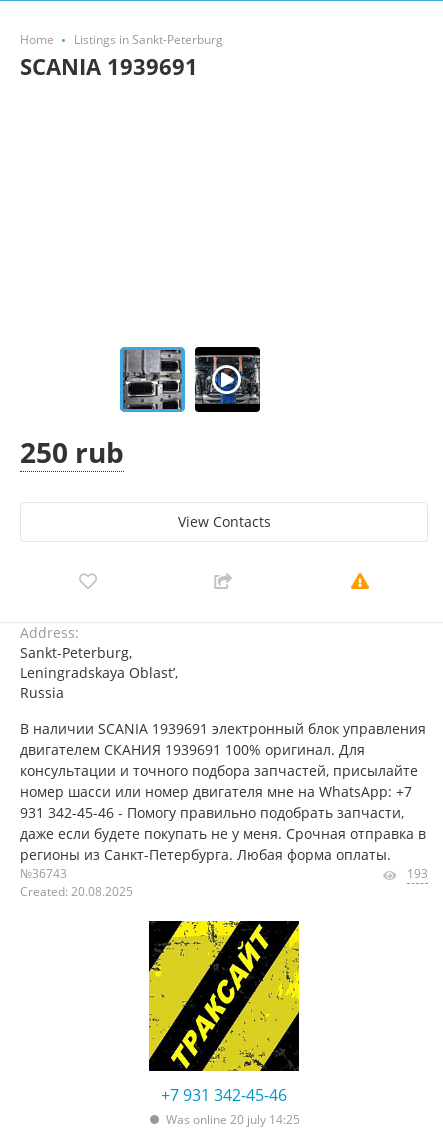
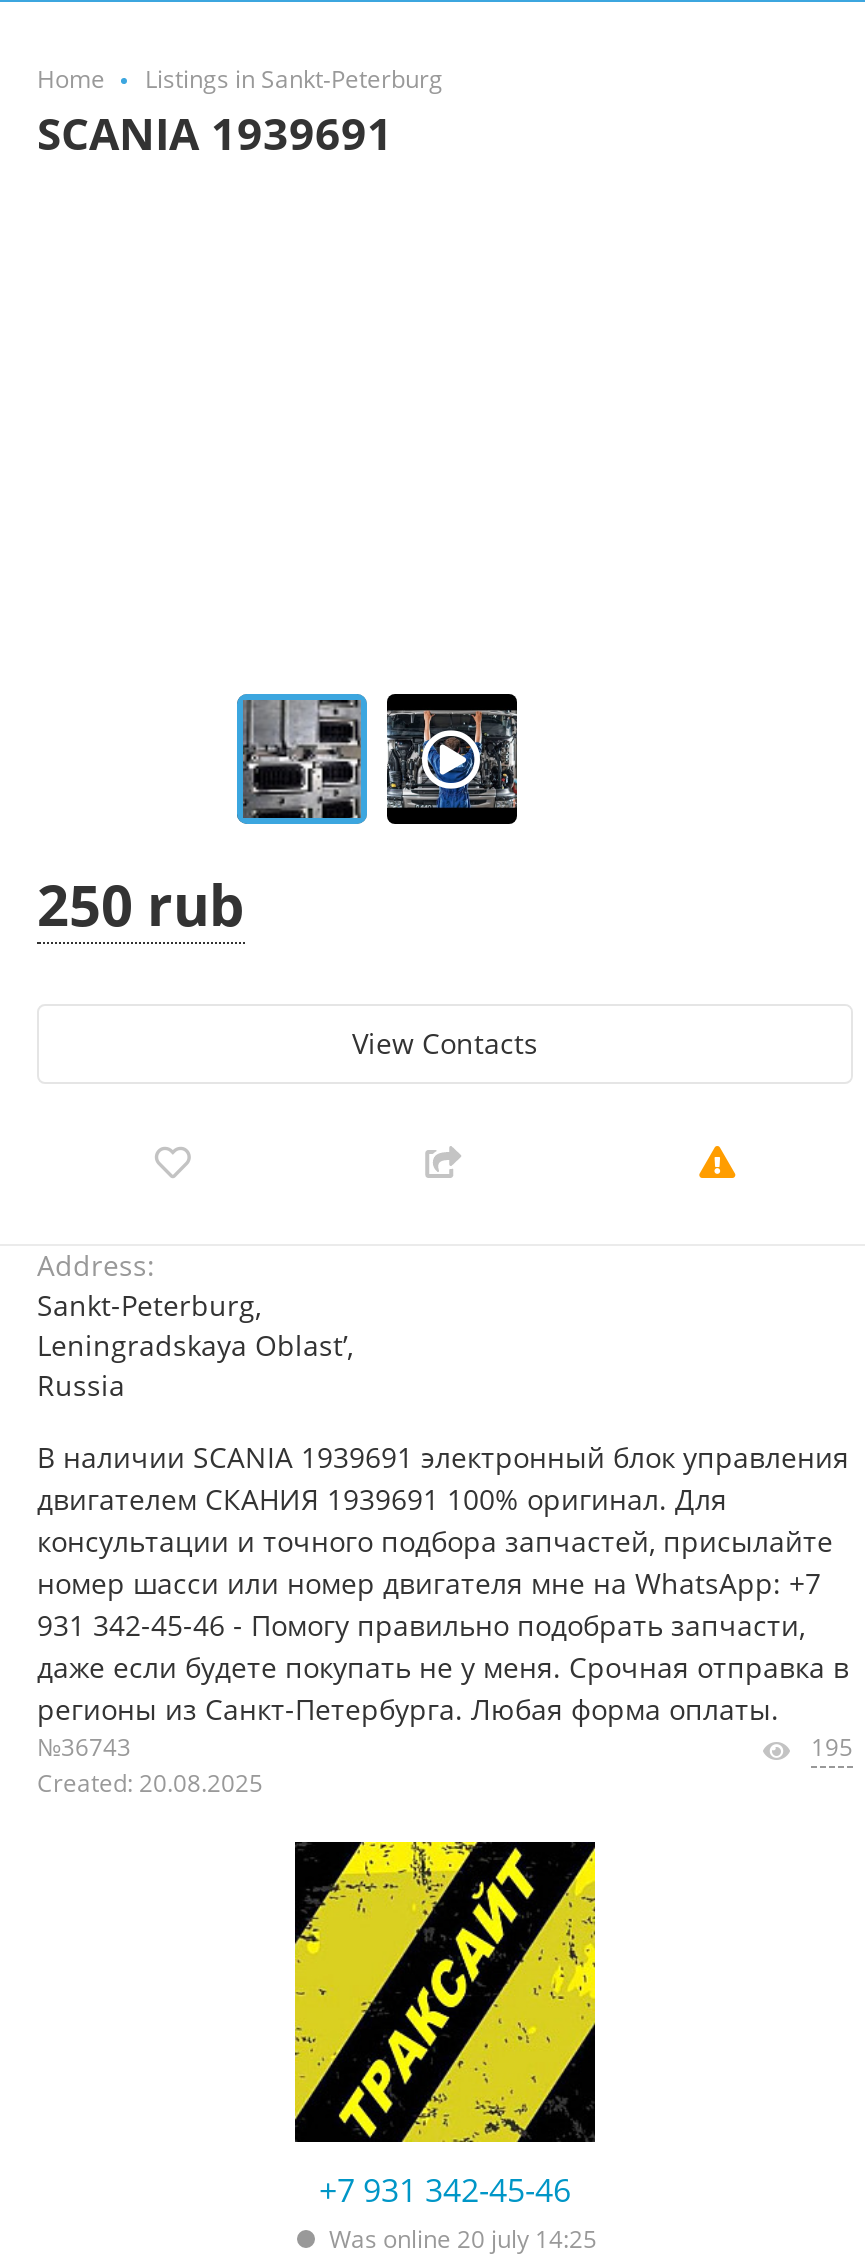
- 193
+ 195
